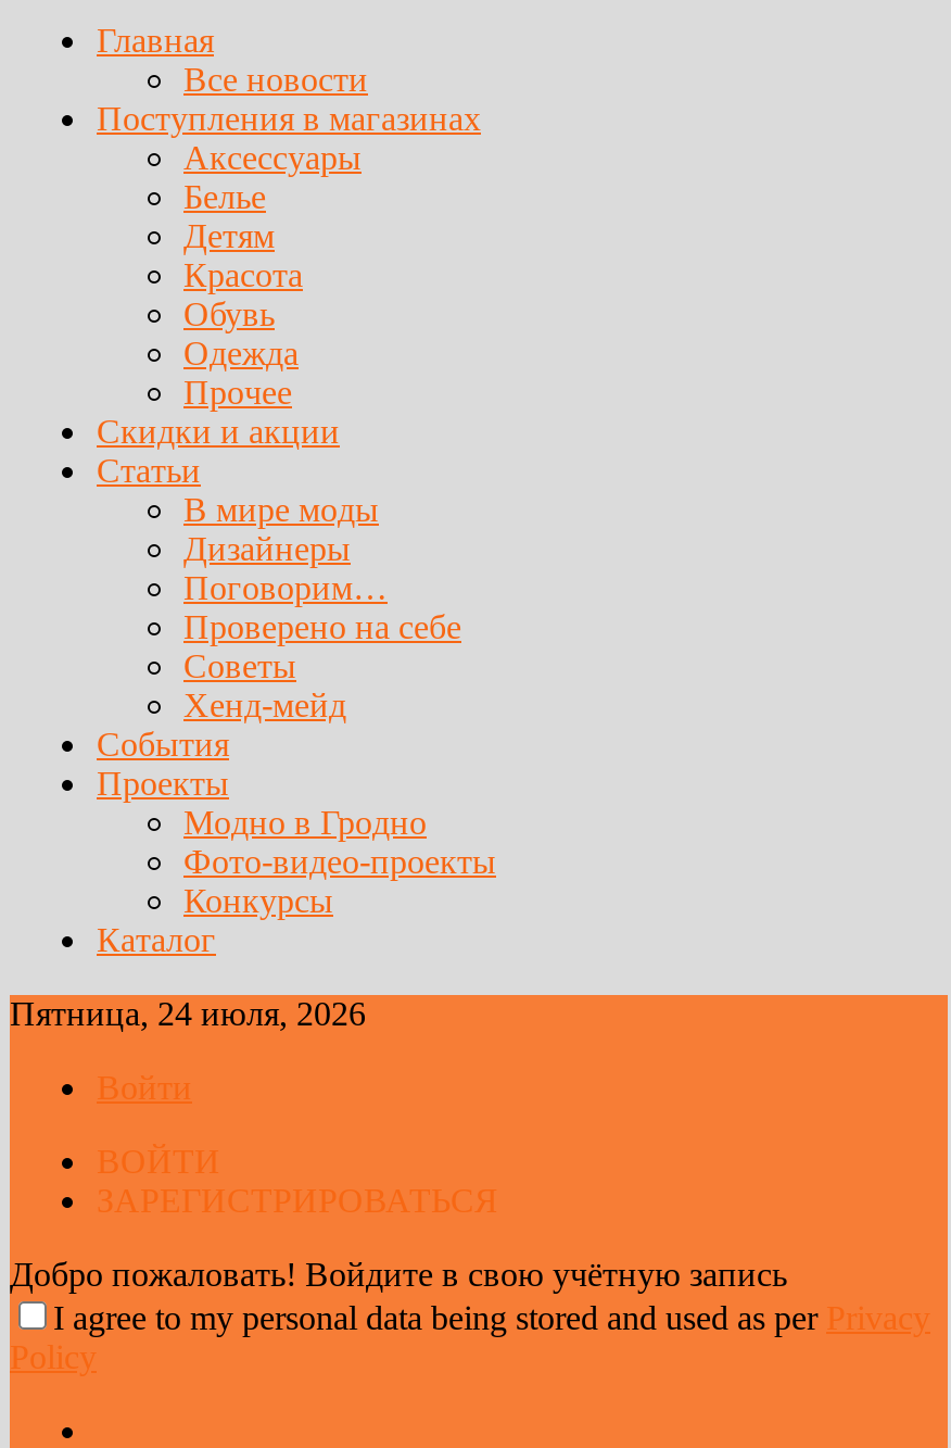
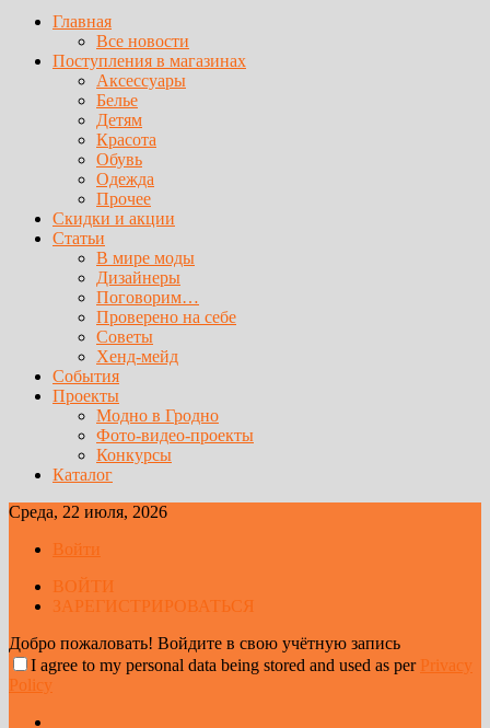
- Пятница, 24 июля, 2026
+ Среда, 22 июля, 2026
